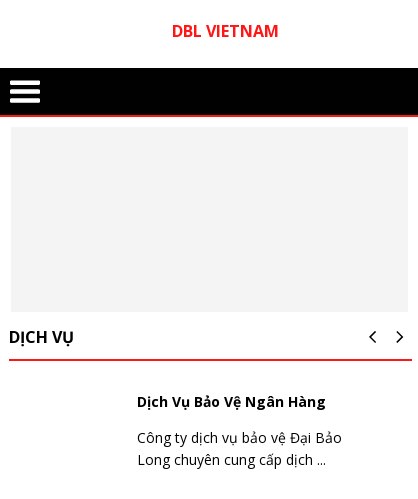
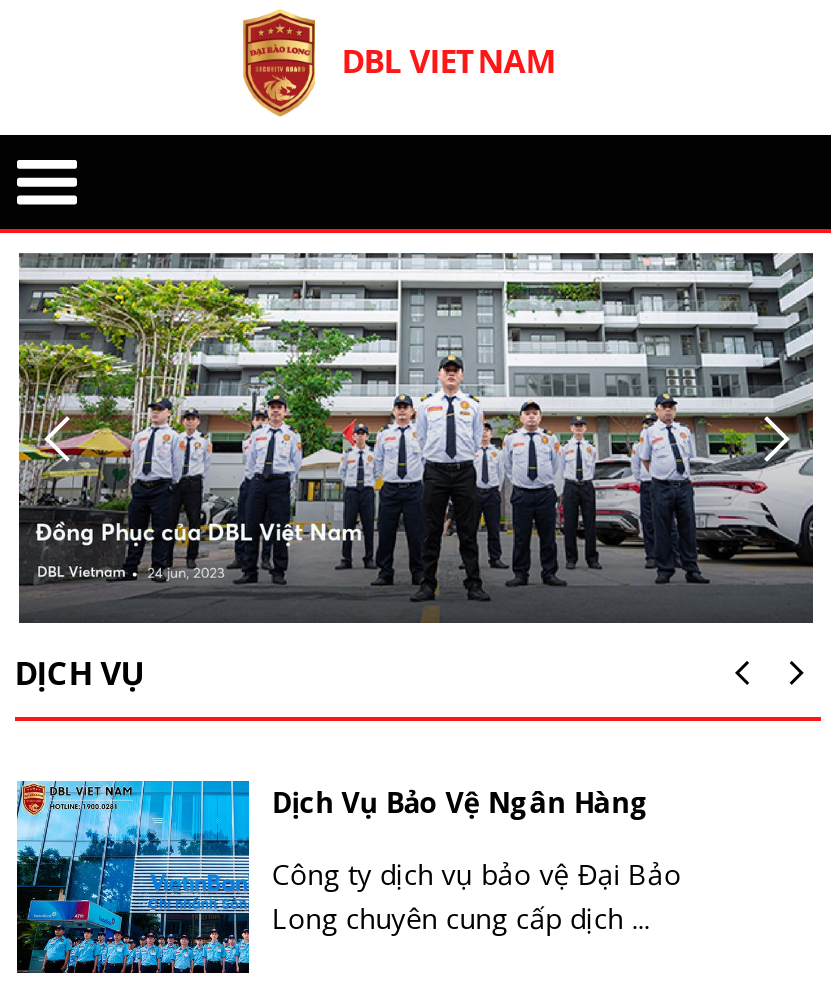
+ [image]

+ [image]

+ [image]
